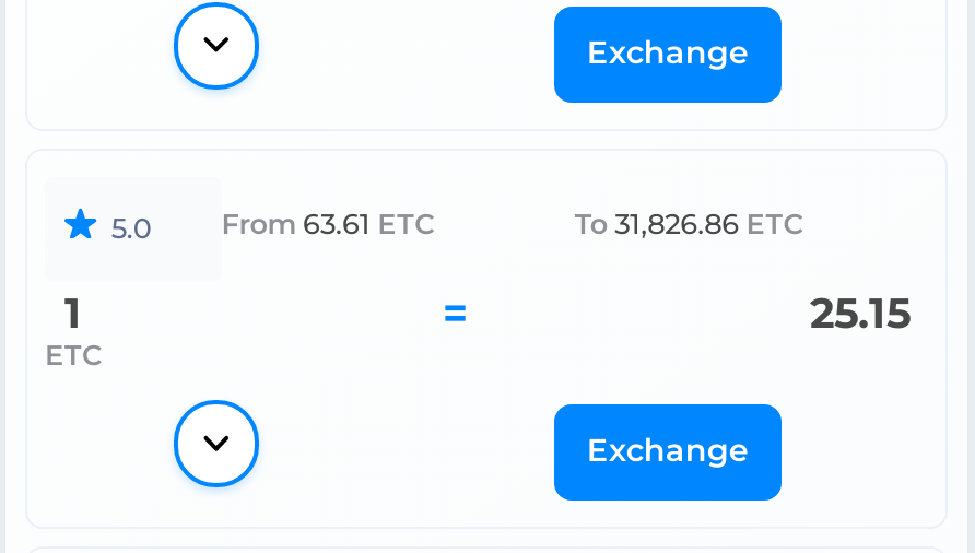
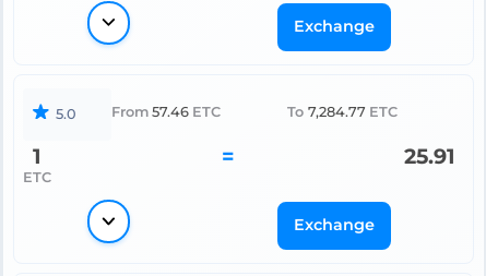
- From 63.61 ETC
+ From 57.46 ETC

- To 31,826.86 ETC
+ To 7,284.77 ETC

- 25.15
+ 25.91
